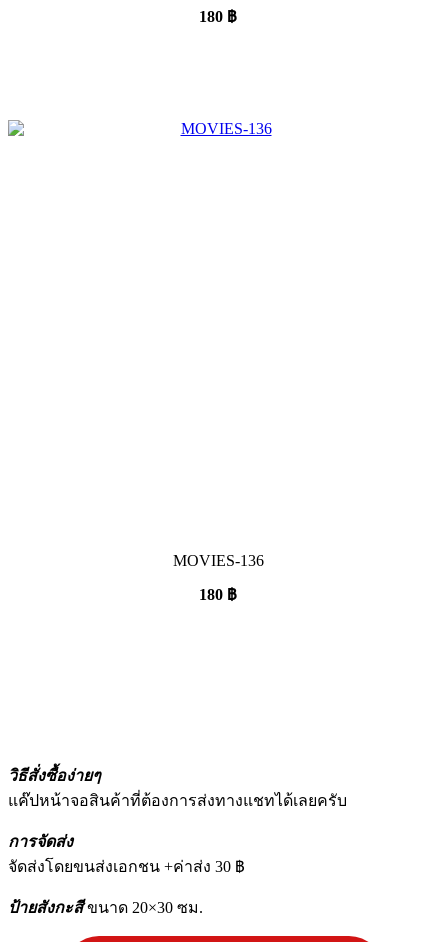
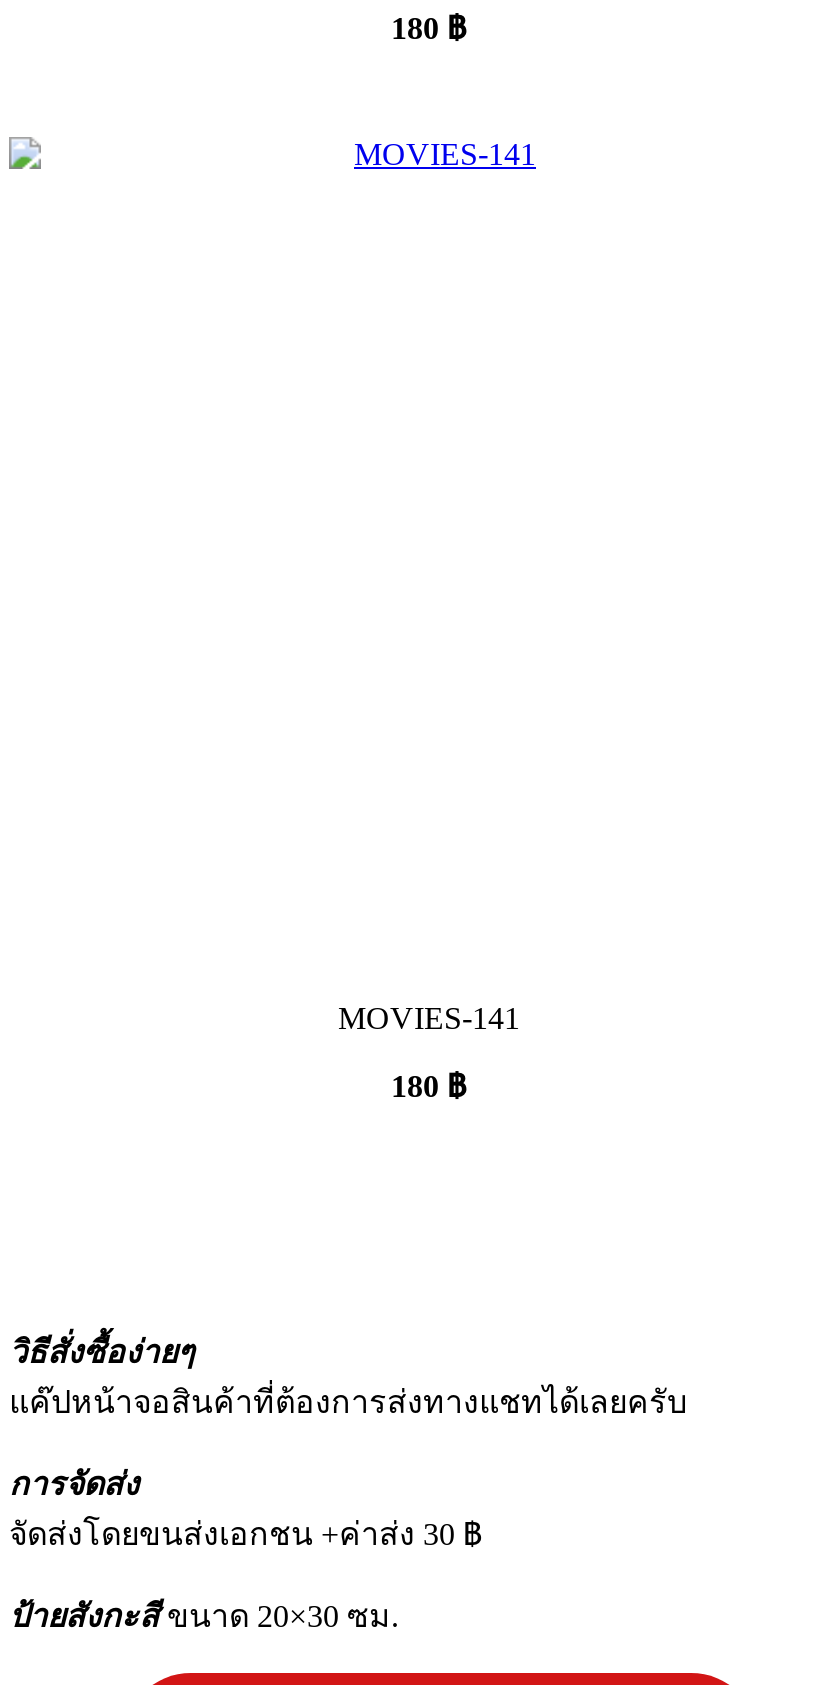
- MOVIES-136
+ MOVIES-141
